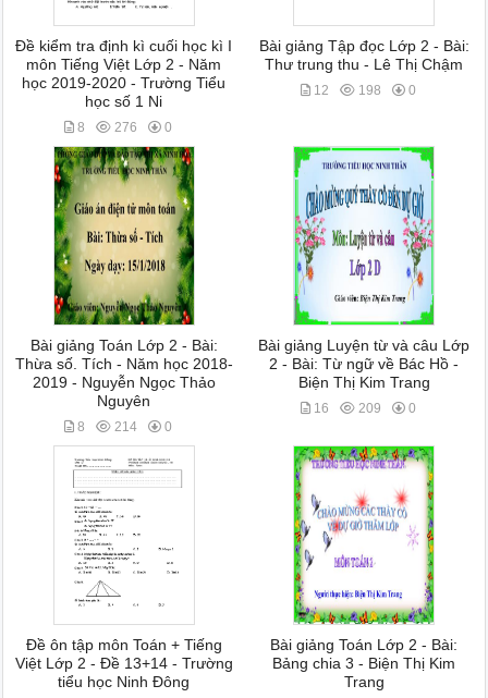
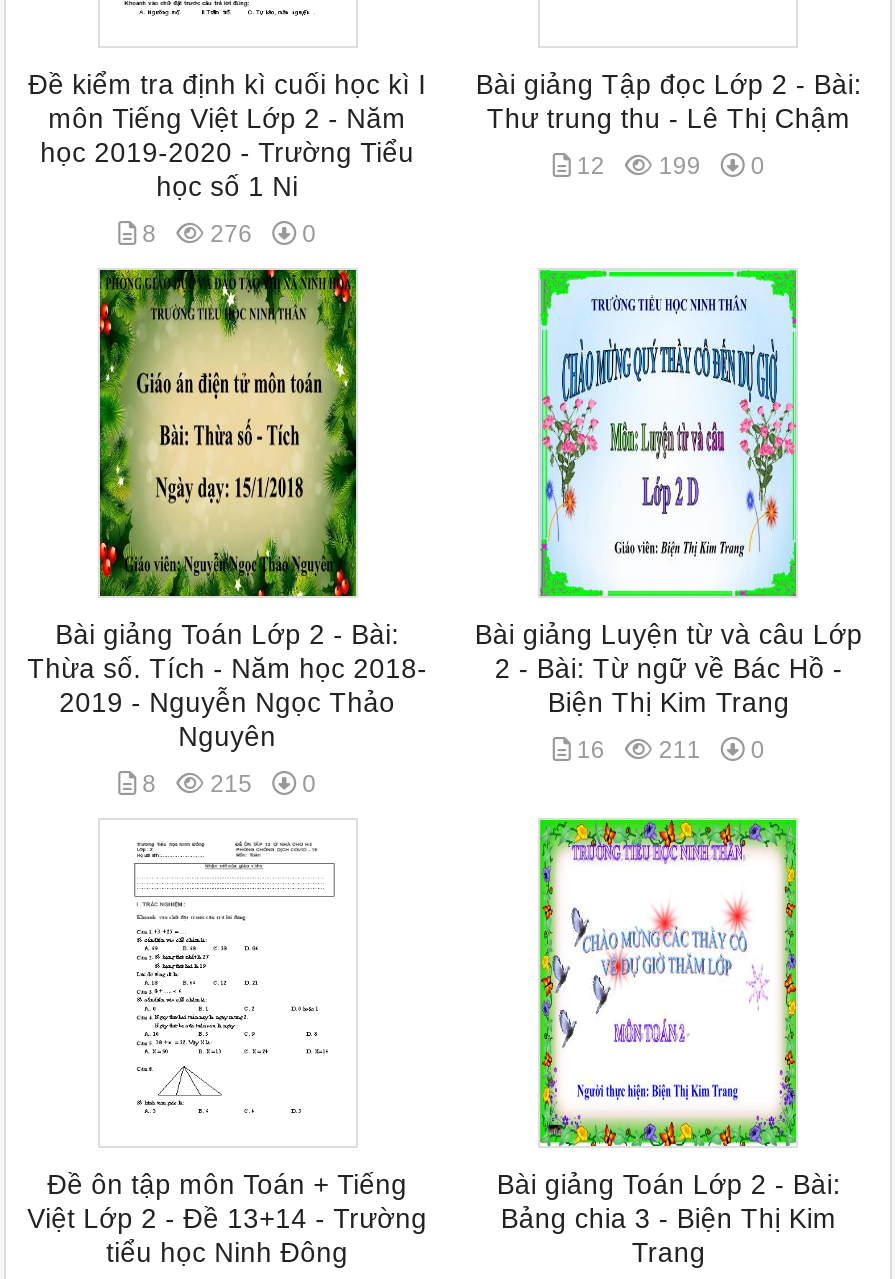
- 12 198 0
+ 12 199 0

- 16 209 0
+ 16 211 0

- 8 214 0
+ 8 215 0
